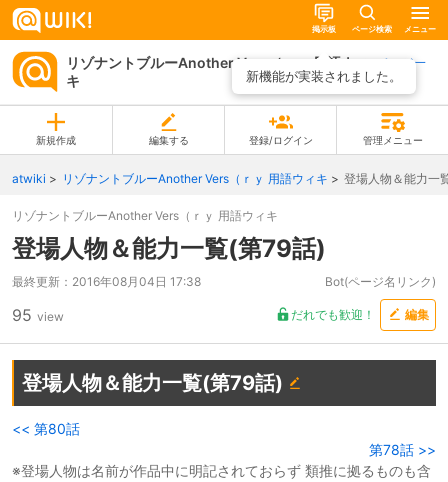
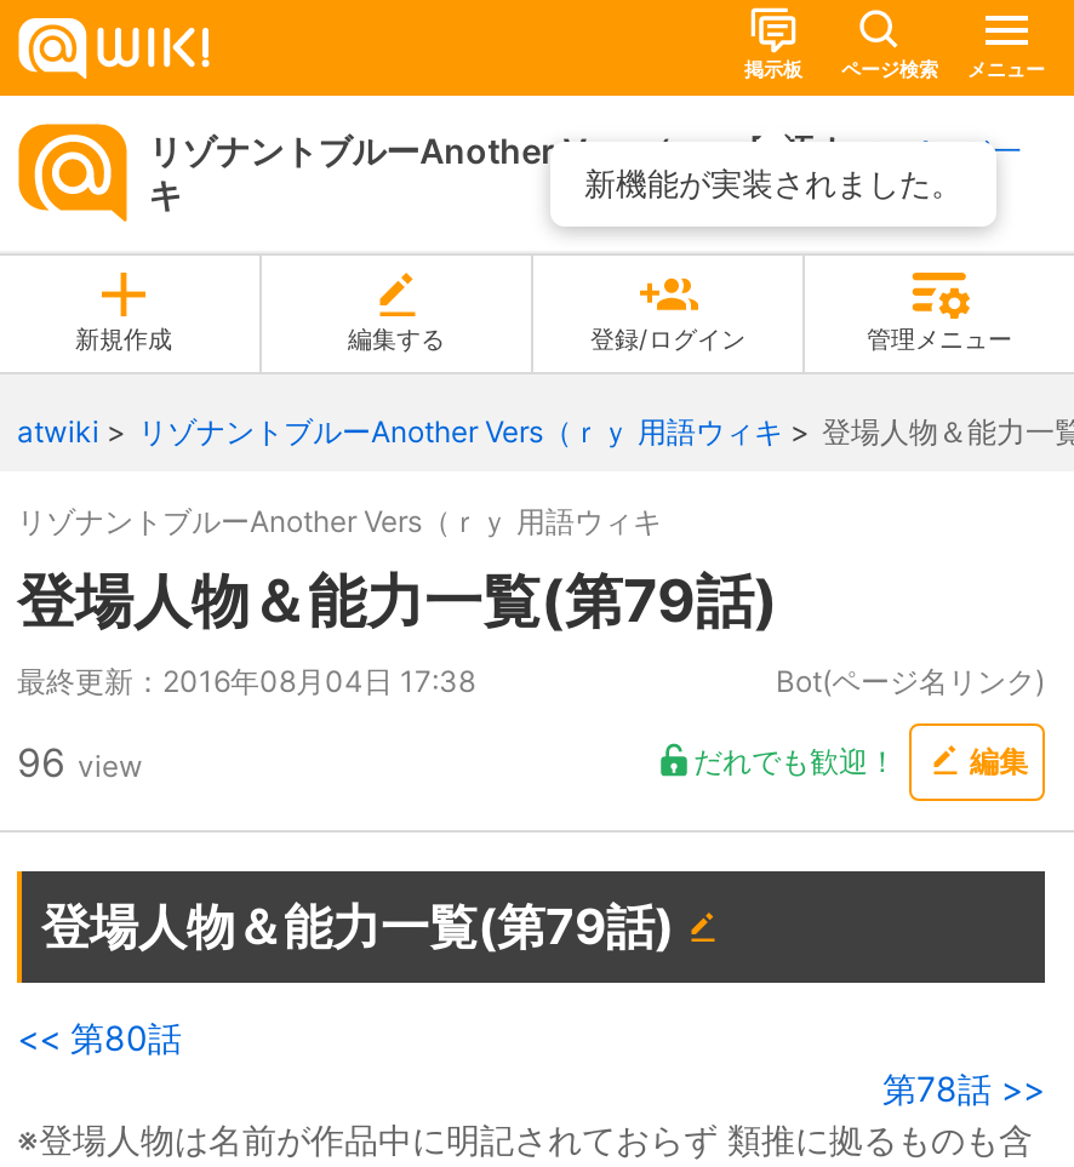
- 95 view
+ 96 view
